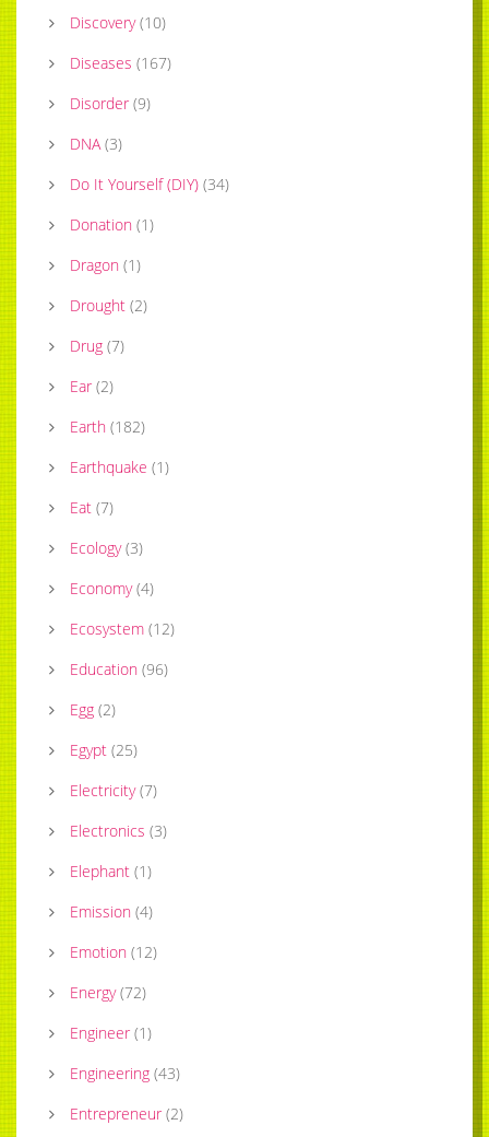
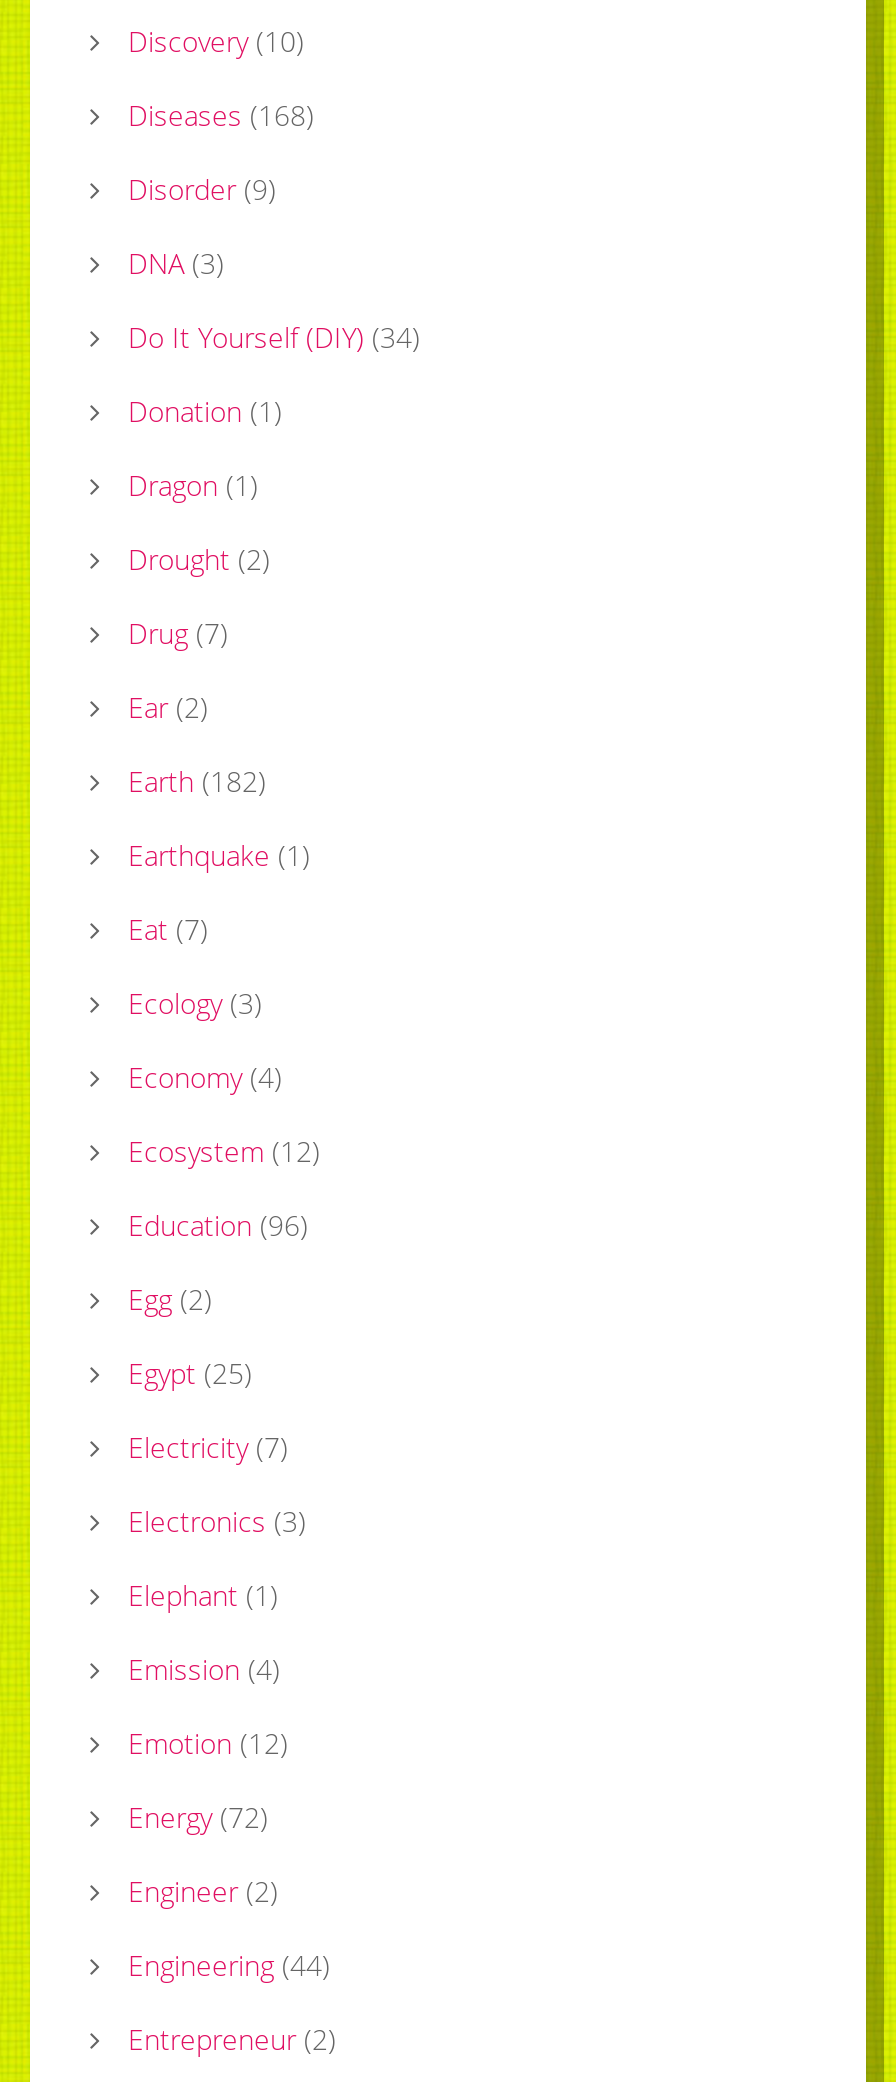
- Diseases (167)
+ Diseases (168)

- Engineer (1)
+ Engineer (2)

- Engineering (43)
+ Engineering (44)
